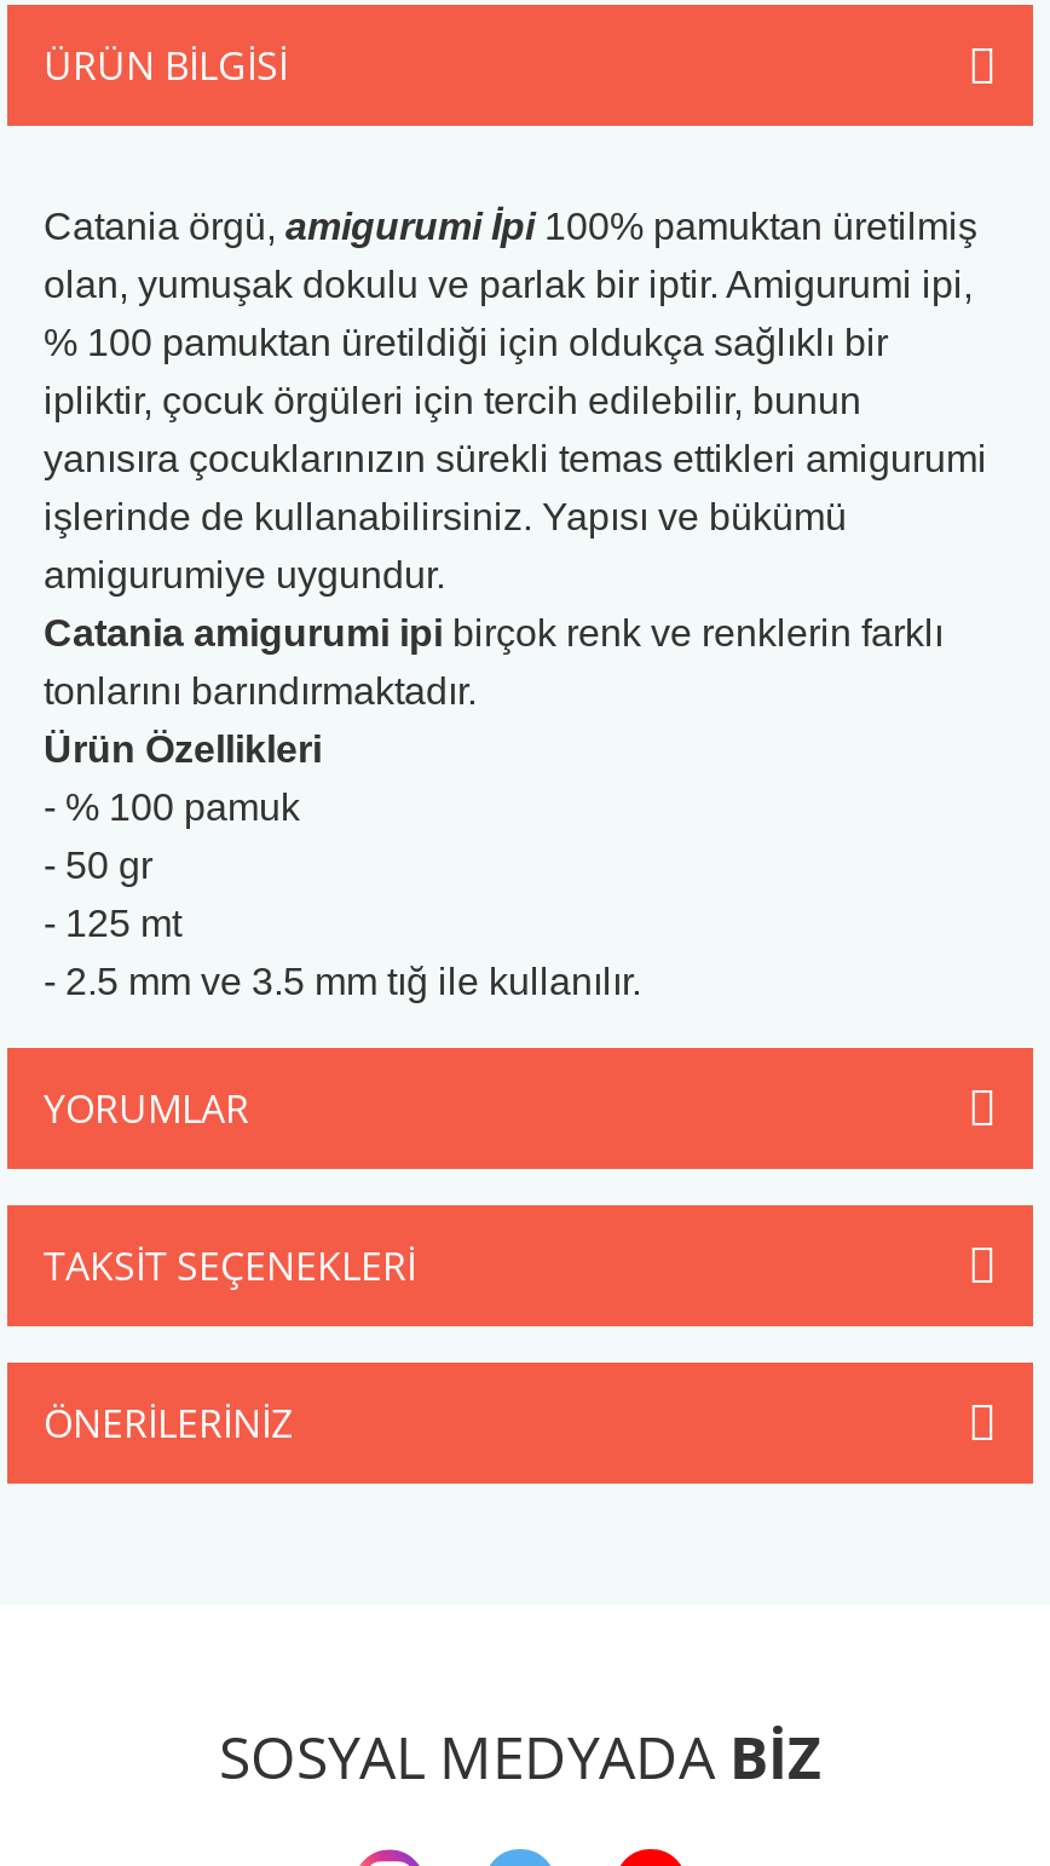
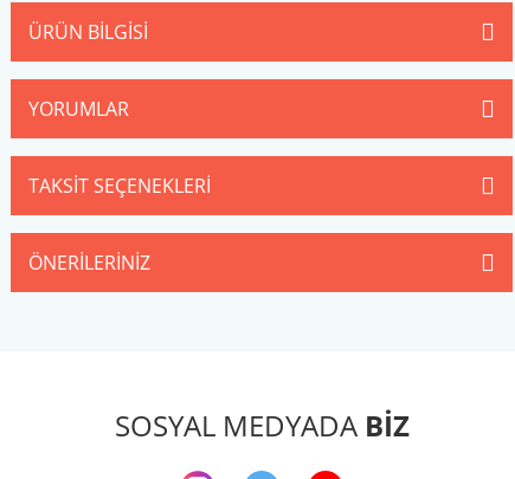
- Catania örgü, amigurumi İpi 100% pamuktan üretilmiş
- olan, yumuşak dokulu ve parlak bir iptir. Amigurumi ipi,
- % 100 pamuktan üretildiği için oldukça sağlıklı bir
- ipliktir, çocuk örgüleri için tercih edilebilir, bunun
- yanısıra çocuklarınızın sürekli temas ettikleri amigurumi
- işlerinde de kullanabilirsiniz. Yapısı ve bükümü
- amigurumiye uygundur.
- Catania amigurumi ipi birçok renk ve renklerin farklı
- tonlarını barındırmaktadır.
- Ürün Özellikleri
- - % 100 pamuk
- - 50 gr
- - 125 mt
- - 2.5 mm ve 3.5 mm tığ ile kullanılır.
